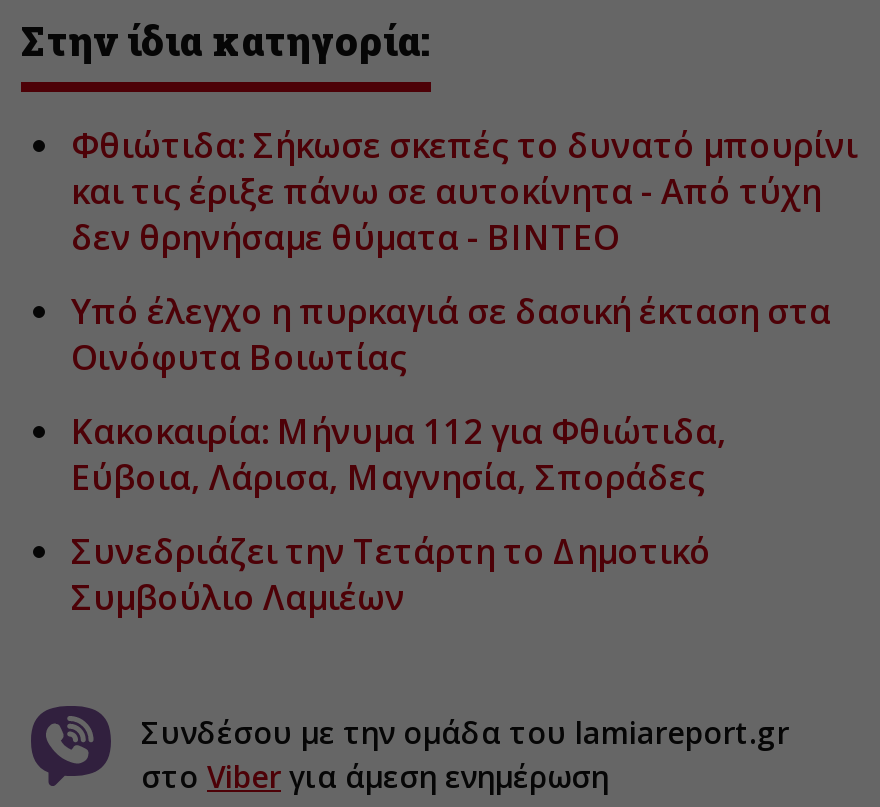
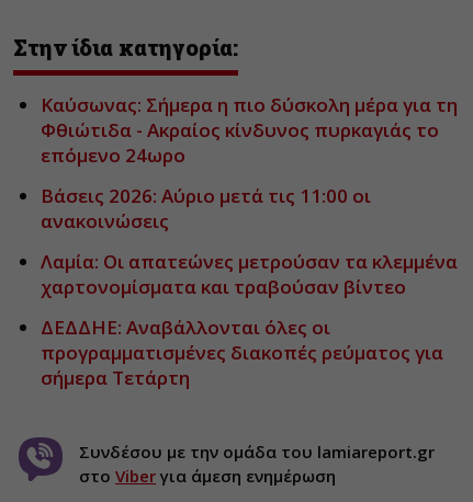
- Φθιώτιδα: Σήκωσε σκεπές το δυνατό μπουρίνι
- και τις έριξε πάνω σε αυτοκίνητα - Από τύχη
- δεν θρηνήσαμε θύματα - ΒΙΝΤΕΟ
+ Καύσωνας: Σήμερα η πιο δύσκολη μέρα για τη
+ Φθιώτιδα - Ακραίος κίνδυνος πυρκαγιάς το
+ επόμενο 24ωρο

- Υπό έλεγχο η πυρκαγιά σε δασική έκταση στα
- Οινόφυτα Βοιωτίας
+ Βάσεις 2026: Αύριο μετά τις 11:00 οι
+ ανακοινώσεις

- Κακοκαιρία: Μήνυμα 112 για Φθιώτιδα,
- Εύβοια, Λάρισα, Μαγνησία, Σποράδες
+ Λαμία: Οι απατεώνες μετρούσαν τα κλεμμένα
+ χαρτονομίσματα και τραβούσαν βίντεο

- Συνεδριάζει την Τετάρτη το Δημοτικό
- Συμβούλιο Λαμιέων
+ ΔΕΔΔΗΕ: Αναβάλλονται όλες οι
+ προγραμματισμένες διακοπές ρεύματος για
+ σήμερα Τετάρτη
